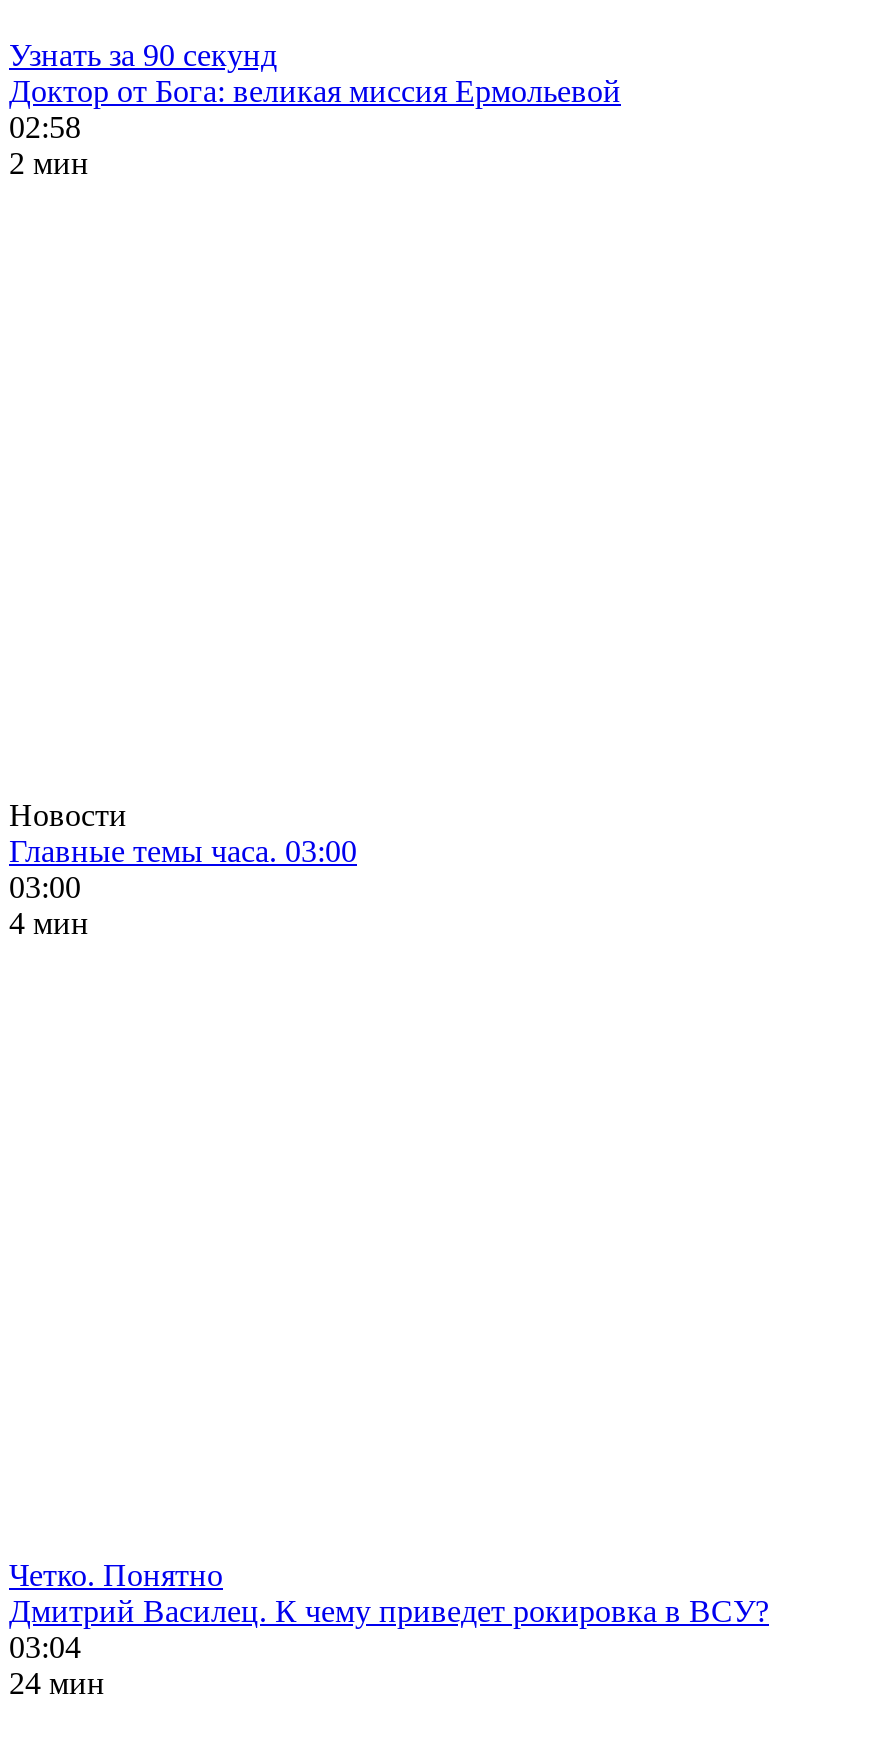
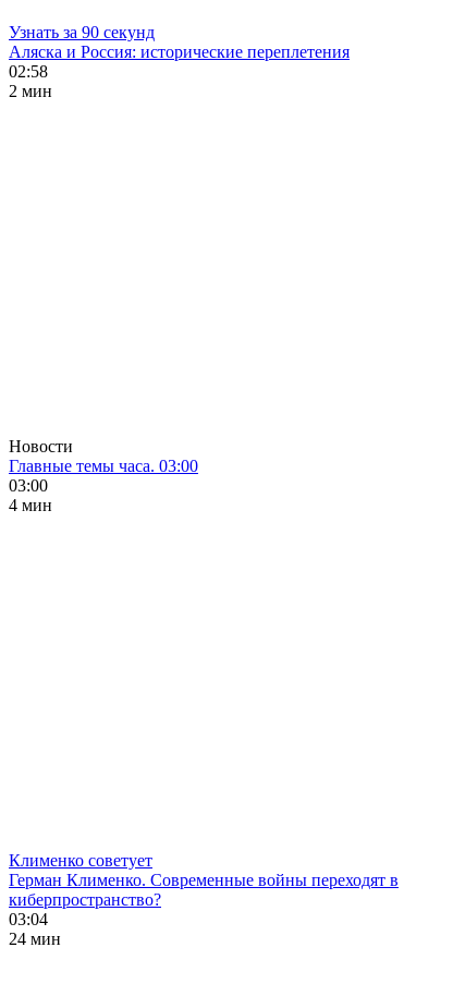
- Доктор от Бога: великая миссия Ермольевой
+ Аляска и Россия: исторические переплетения

- Четко. Понятно
- Дмитрий Василец. К чему приведет рокировка в ВСУ?
+ Клименко советует
+ Герман Клименко. Современные войны переходят в
+ киберпространство?
